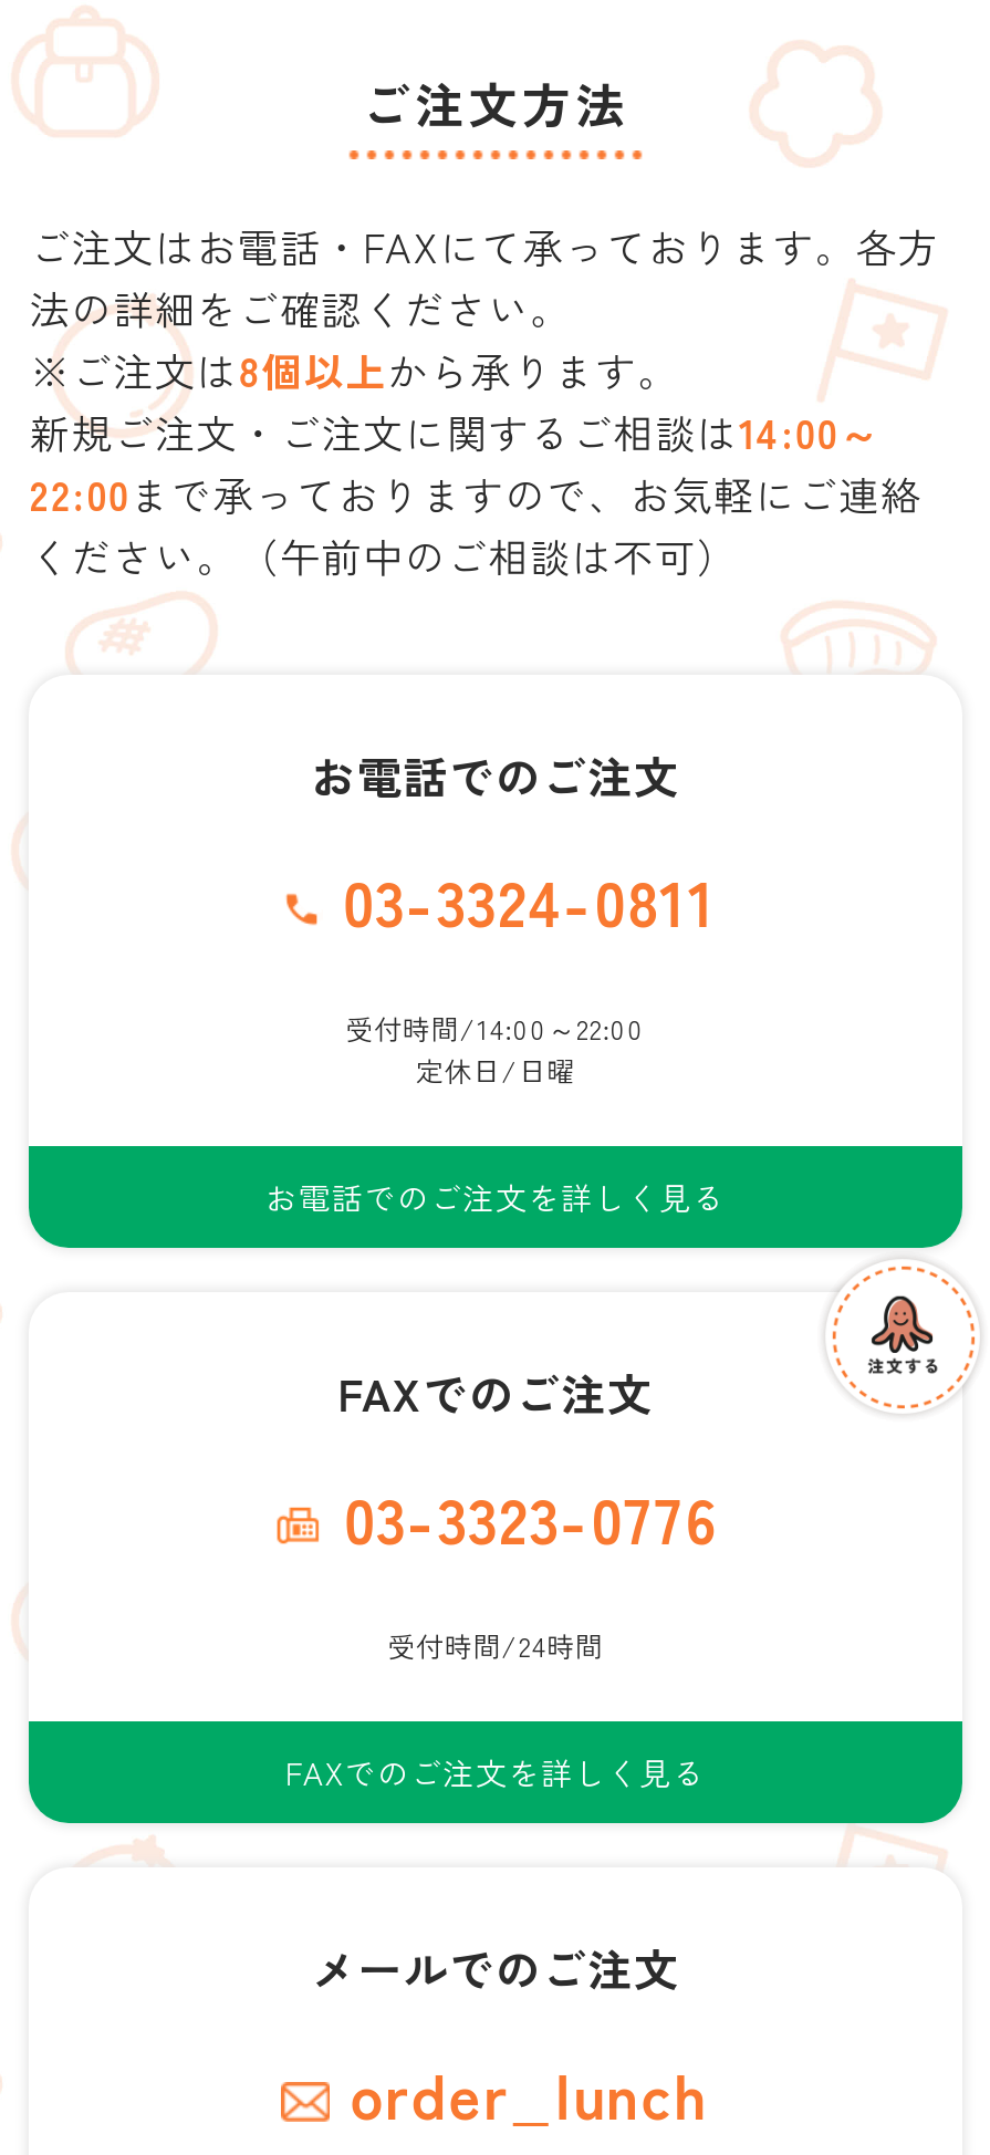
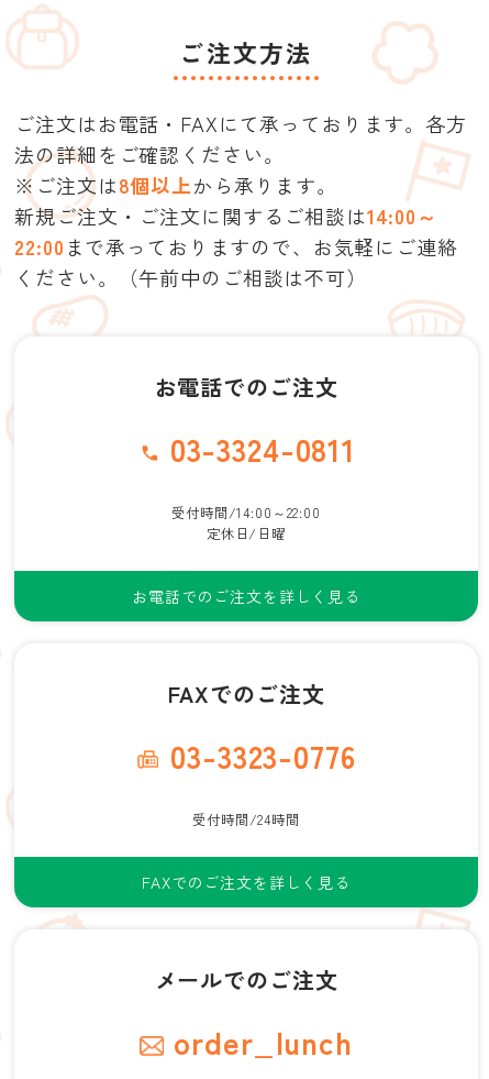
- [image]
